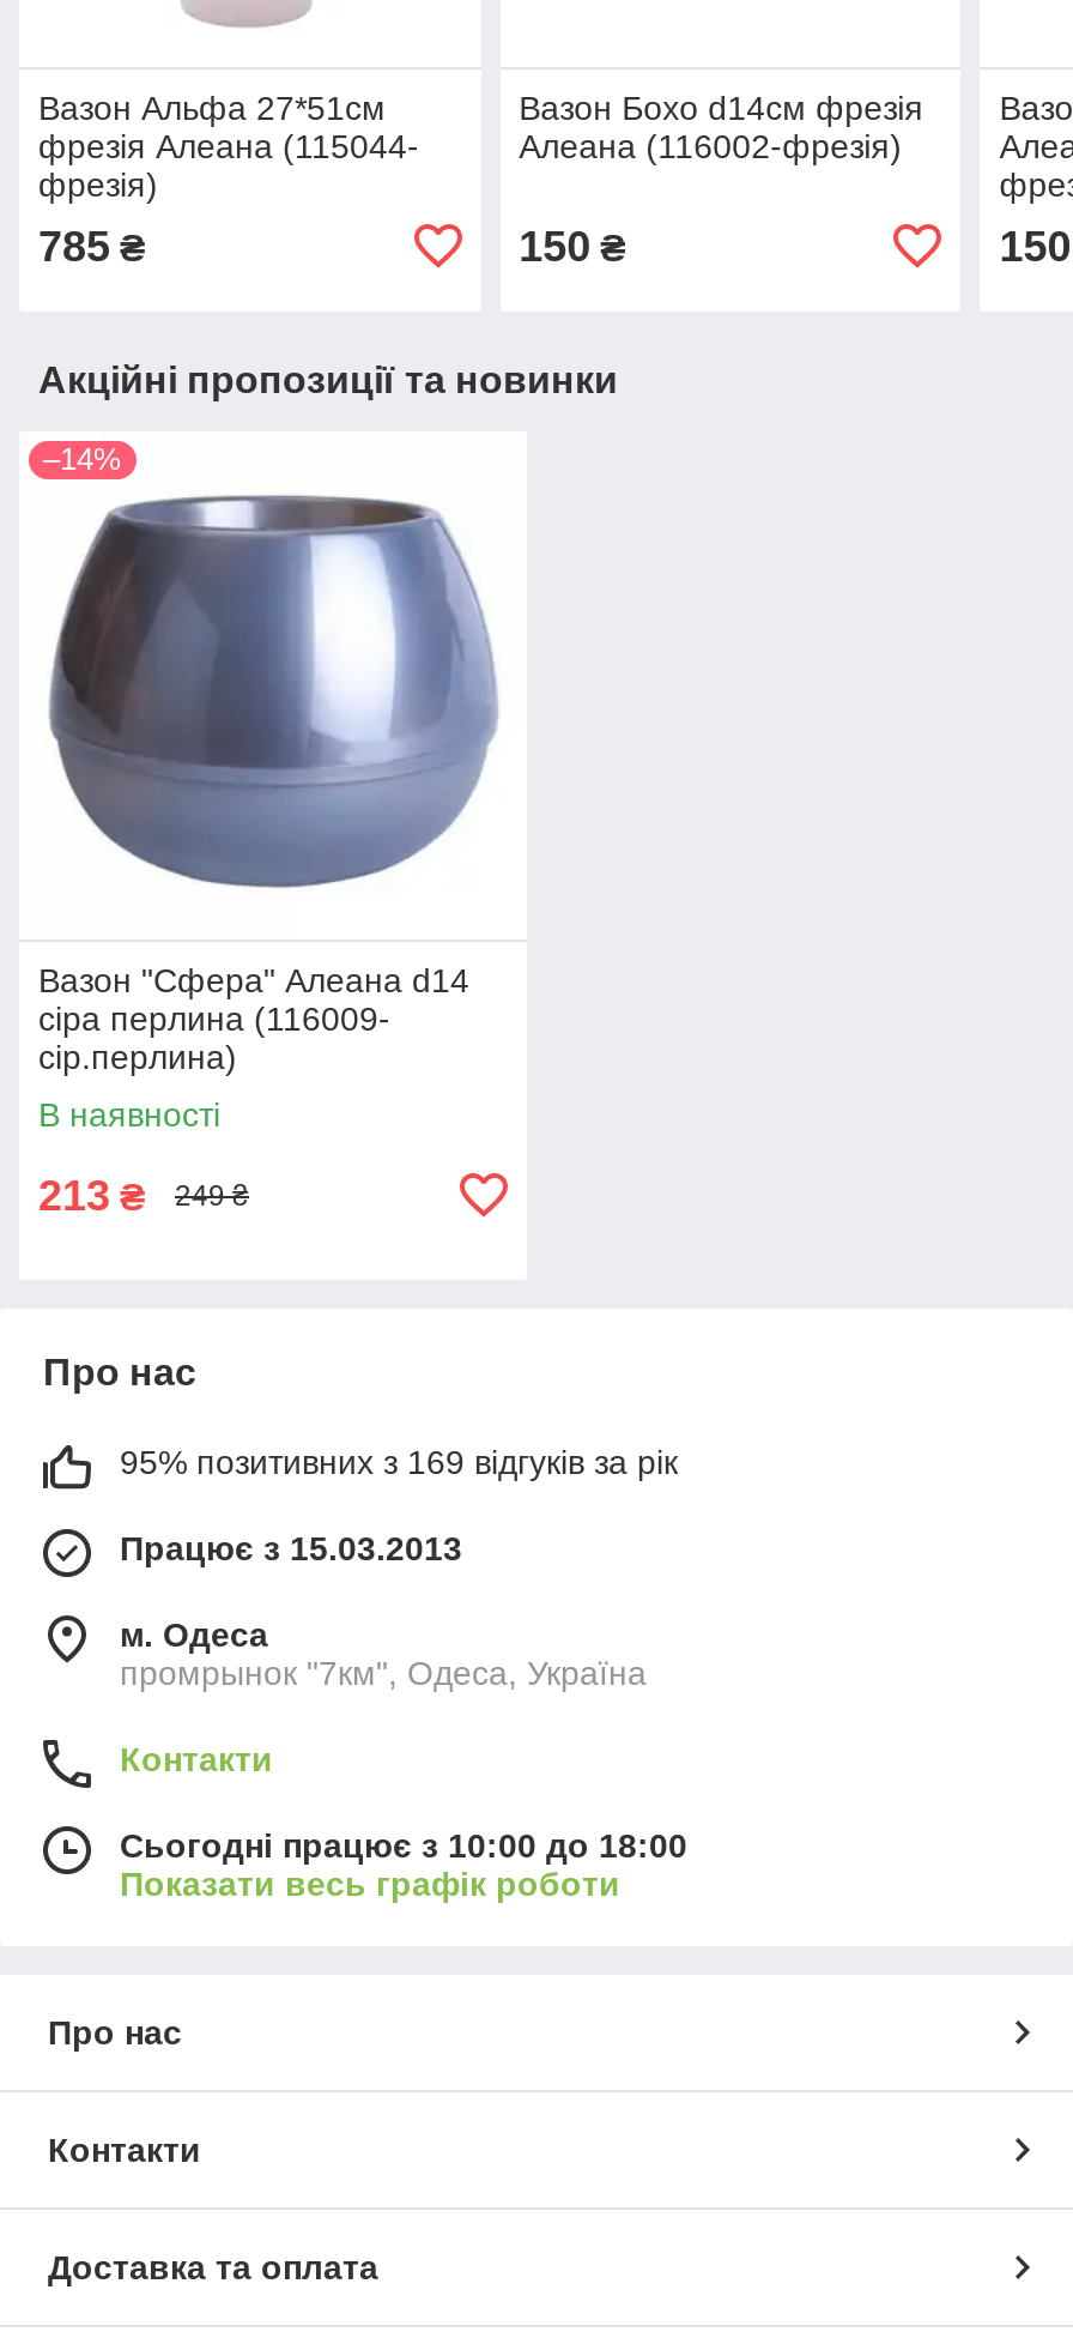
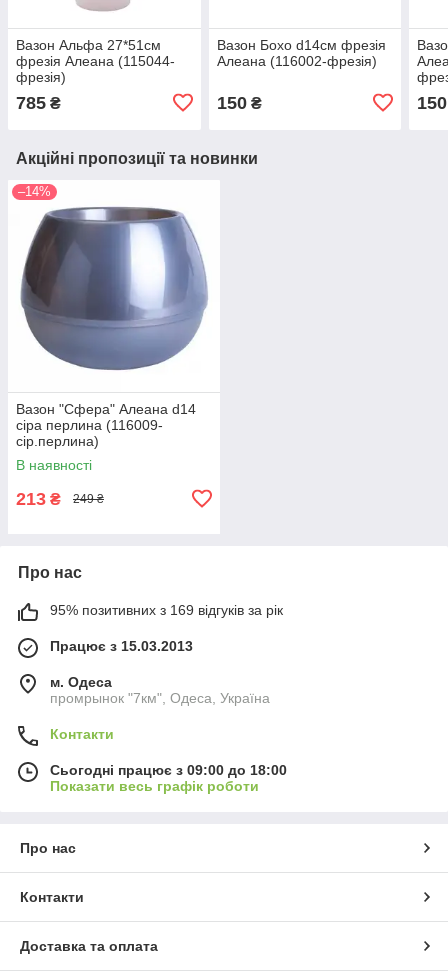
- Сьогодні працює з 10:00 до 18:00
+ Сьогодні працює з 09:00 до 18:00
